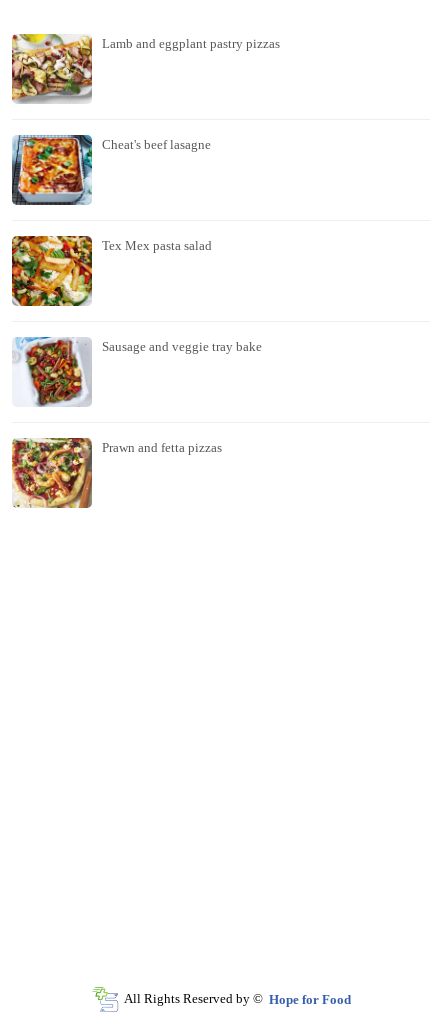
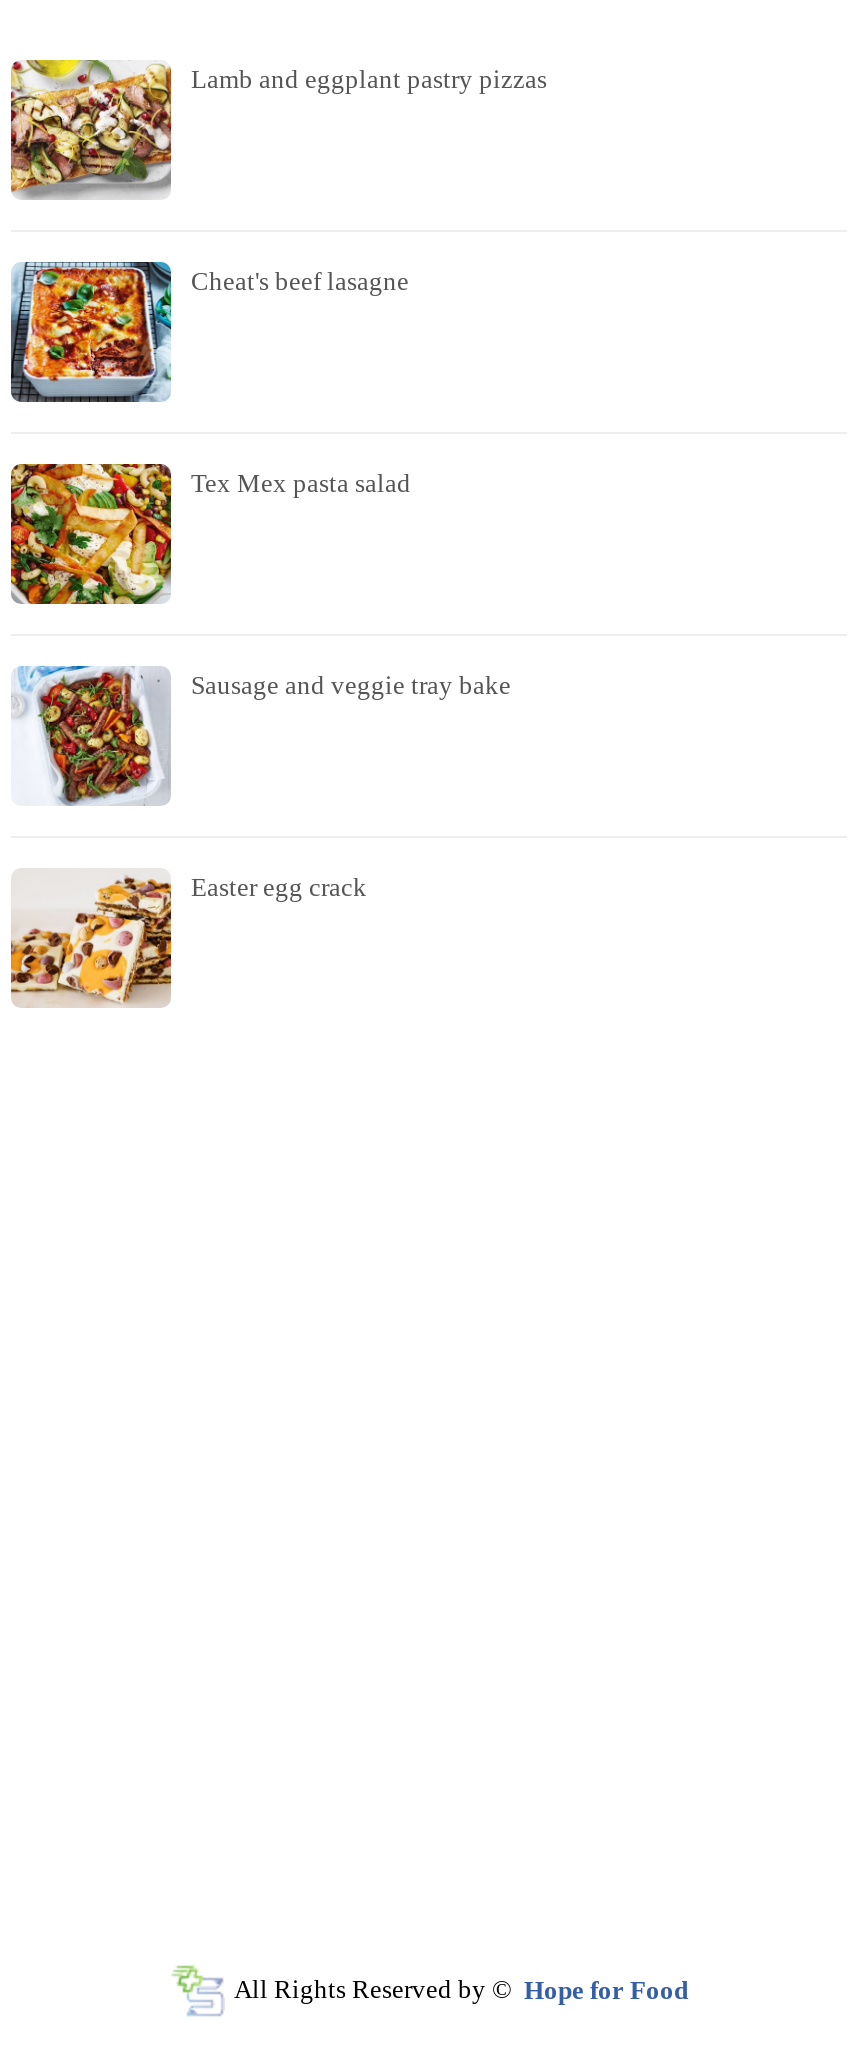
- [image]
- Prawn and fetta pizzas
+ [image]
+ Easter egg crack
